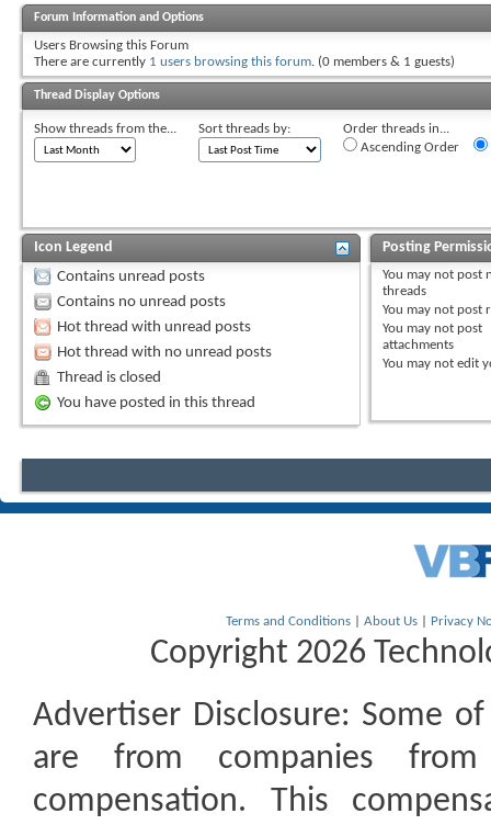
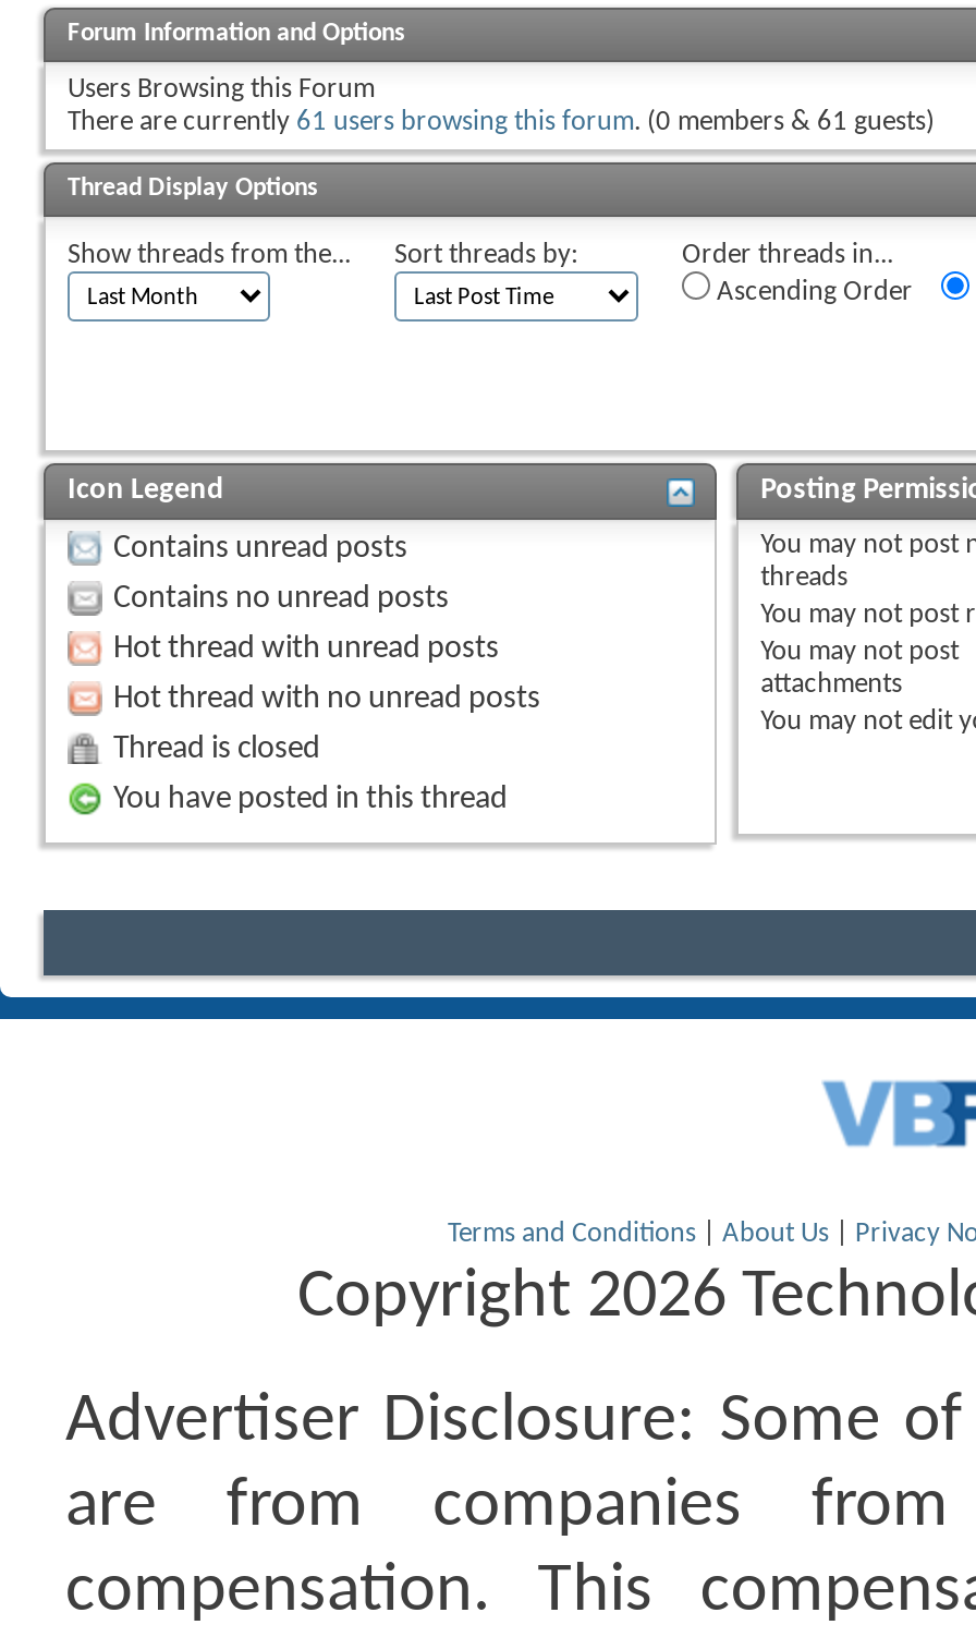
- There are currently 1 users browsing this forum. (0 members & 1 guests)
+ There are currently 61 users browsing this forum. (0 members & 61 guests)
